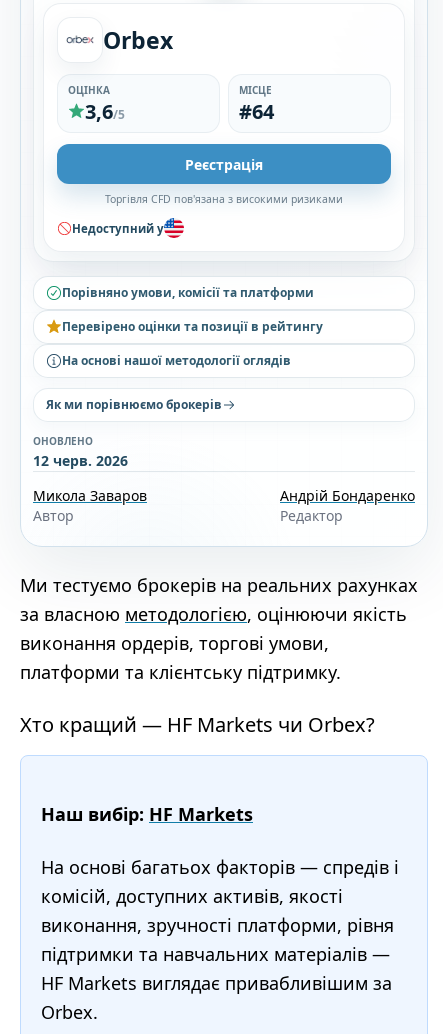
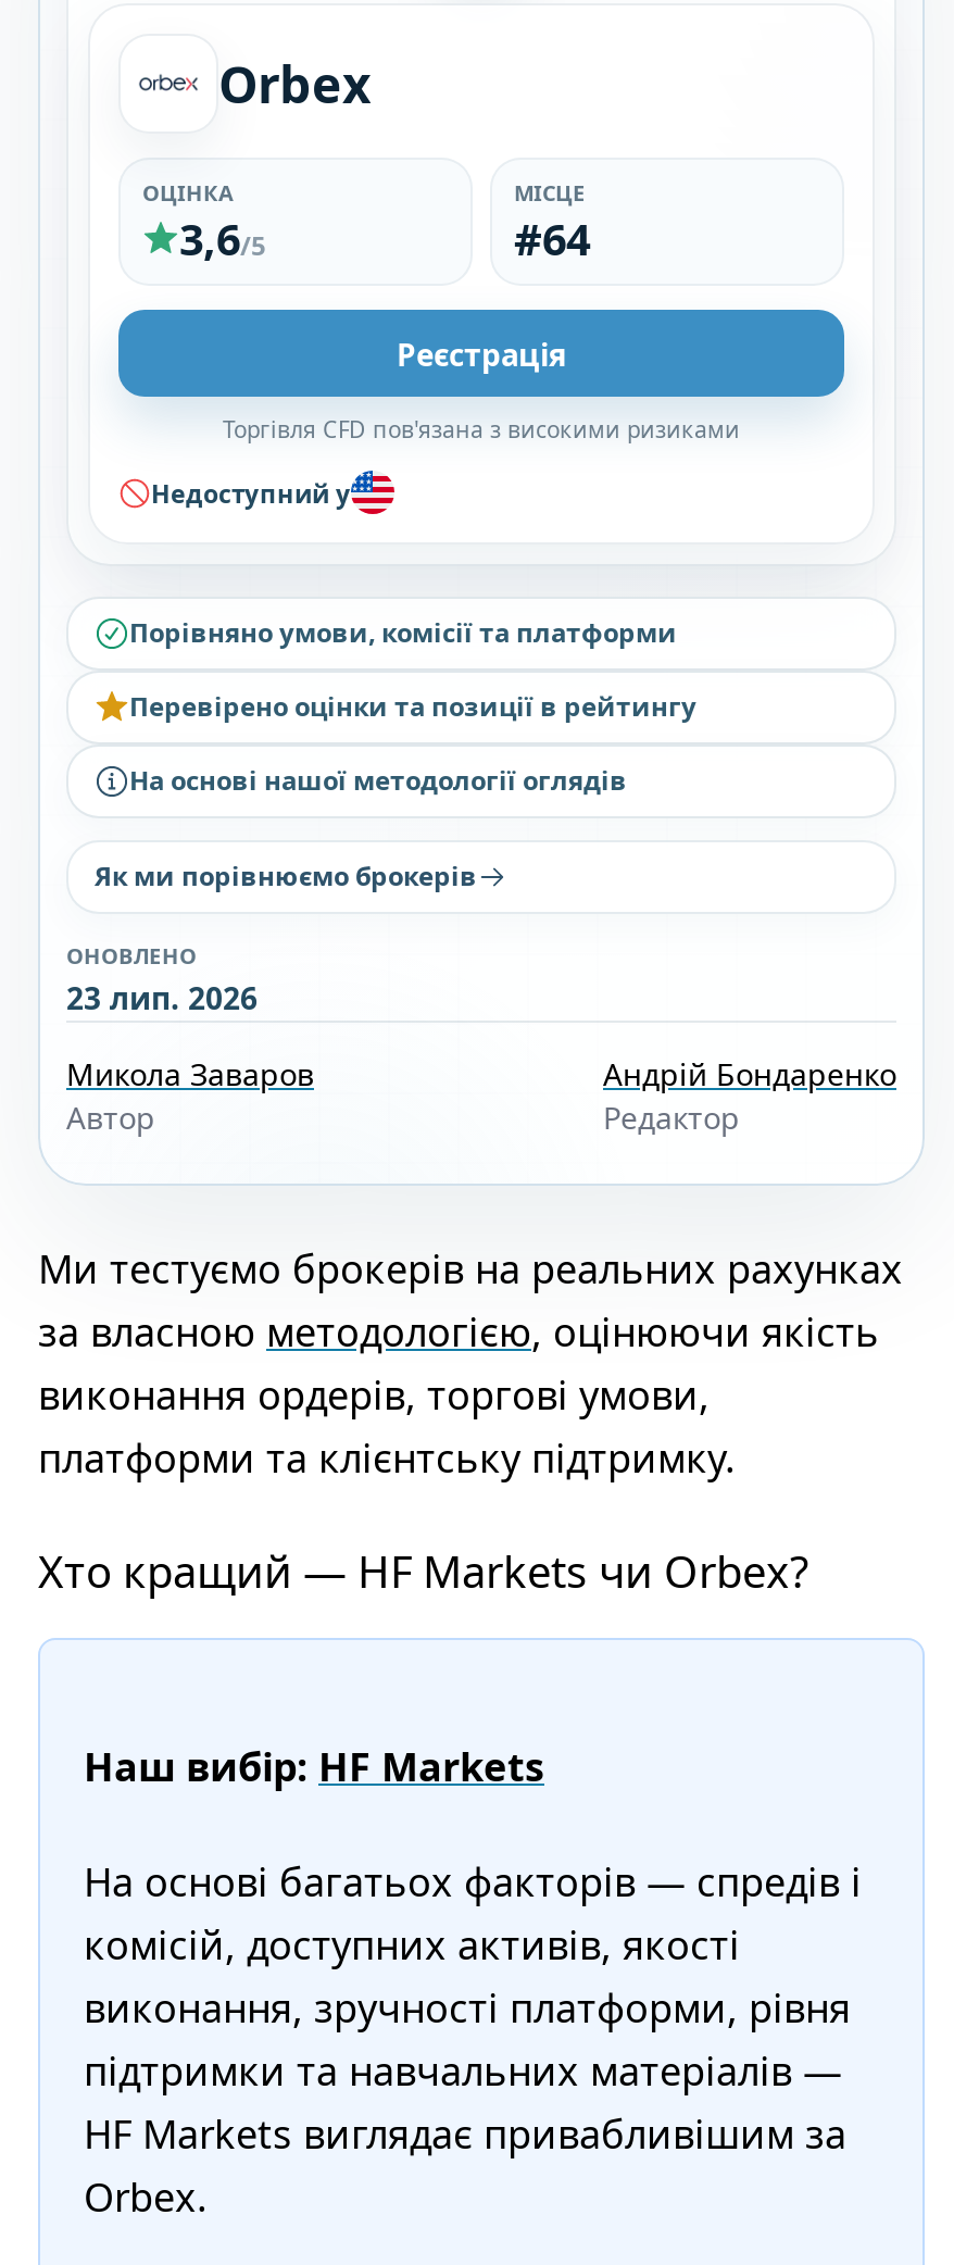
- 12 черв. 2026
+ 23 лип. 2026
